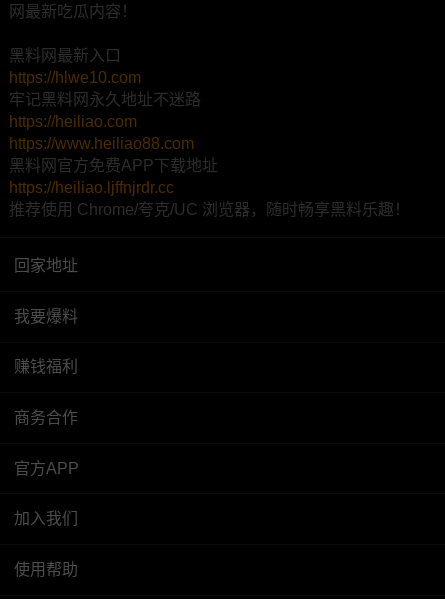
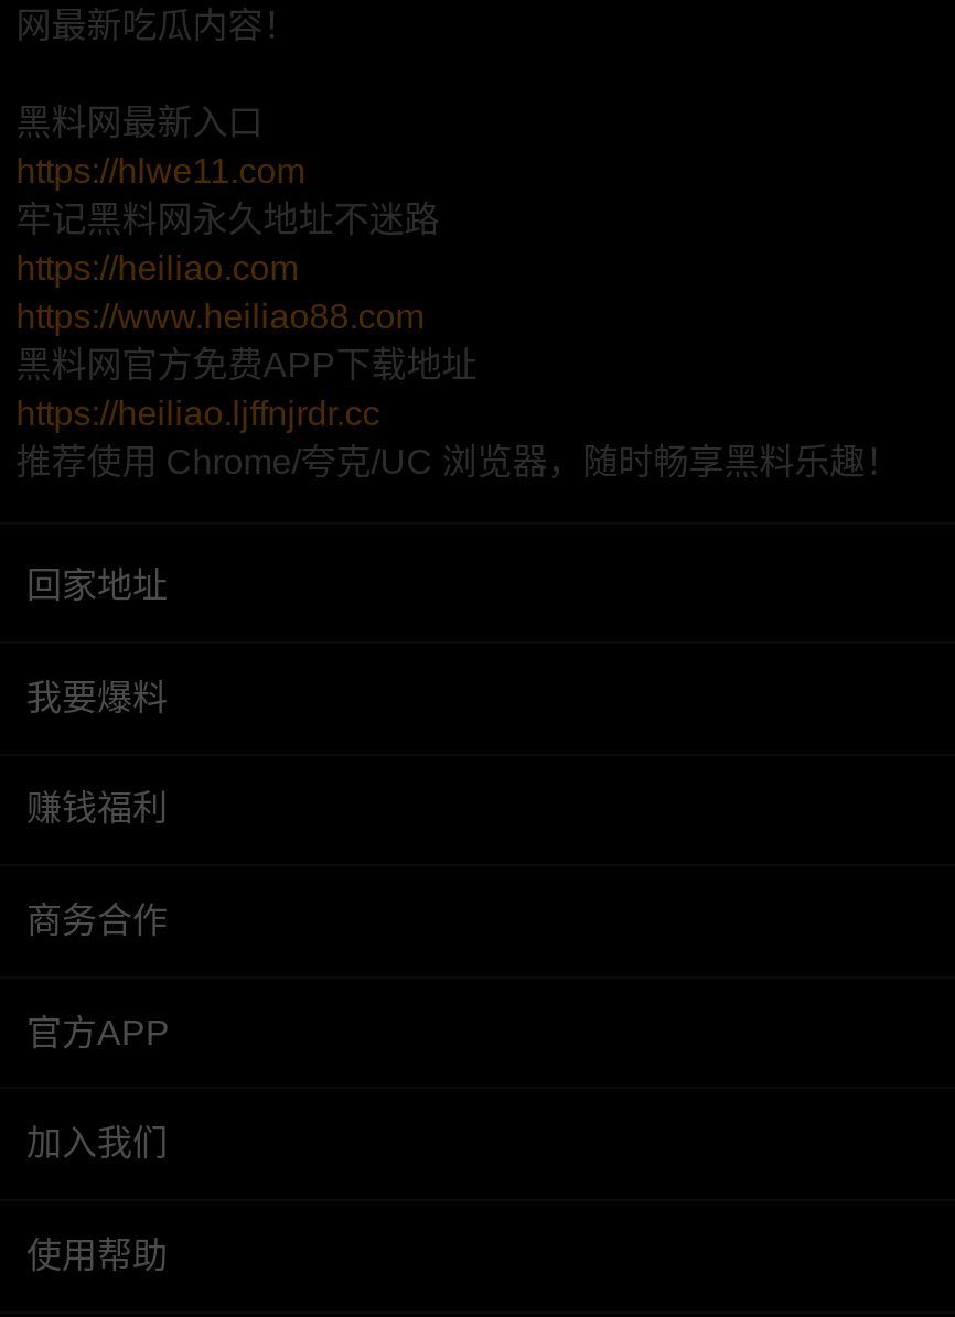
- https://hlwe10.com
+ https://hlwe11.com
